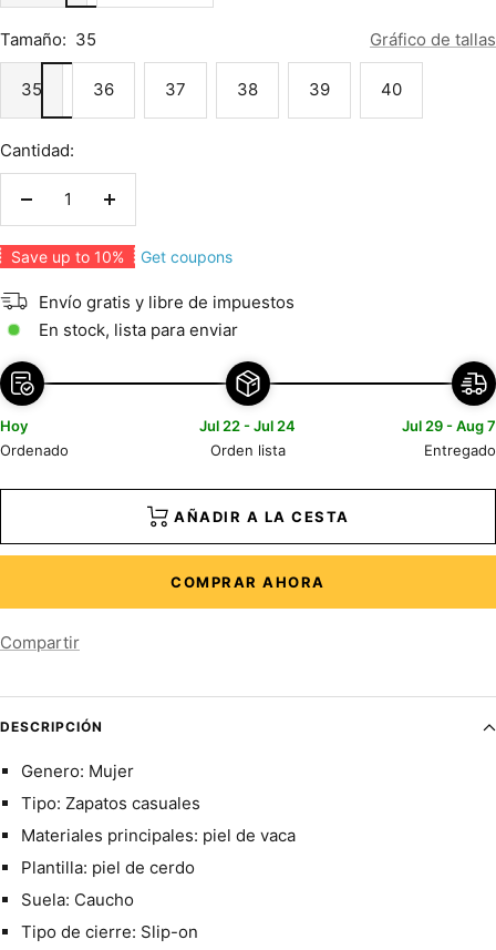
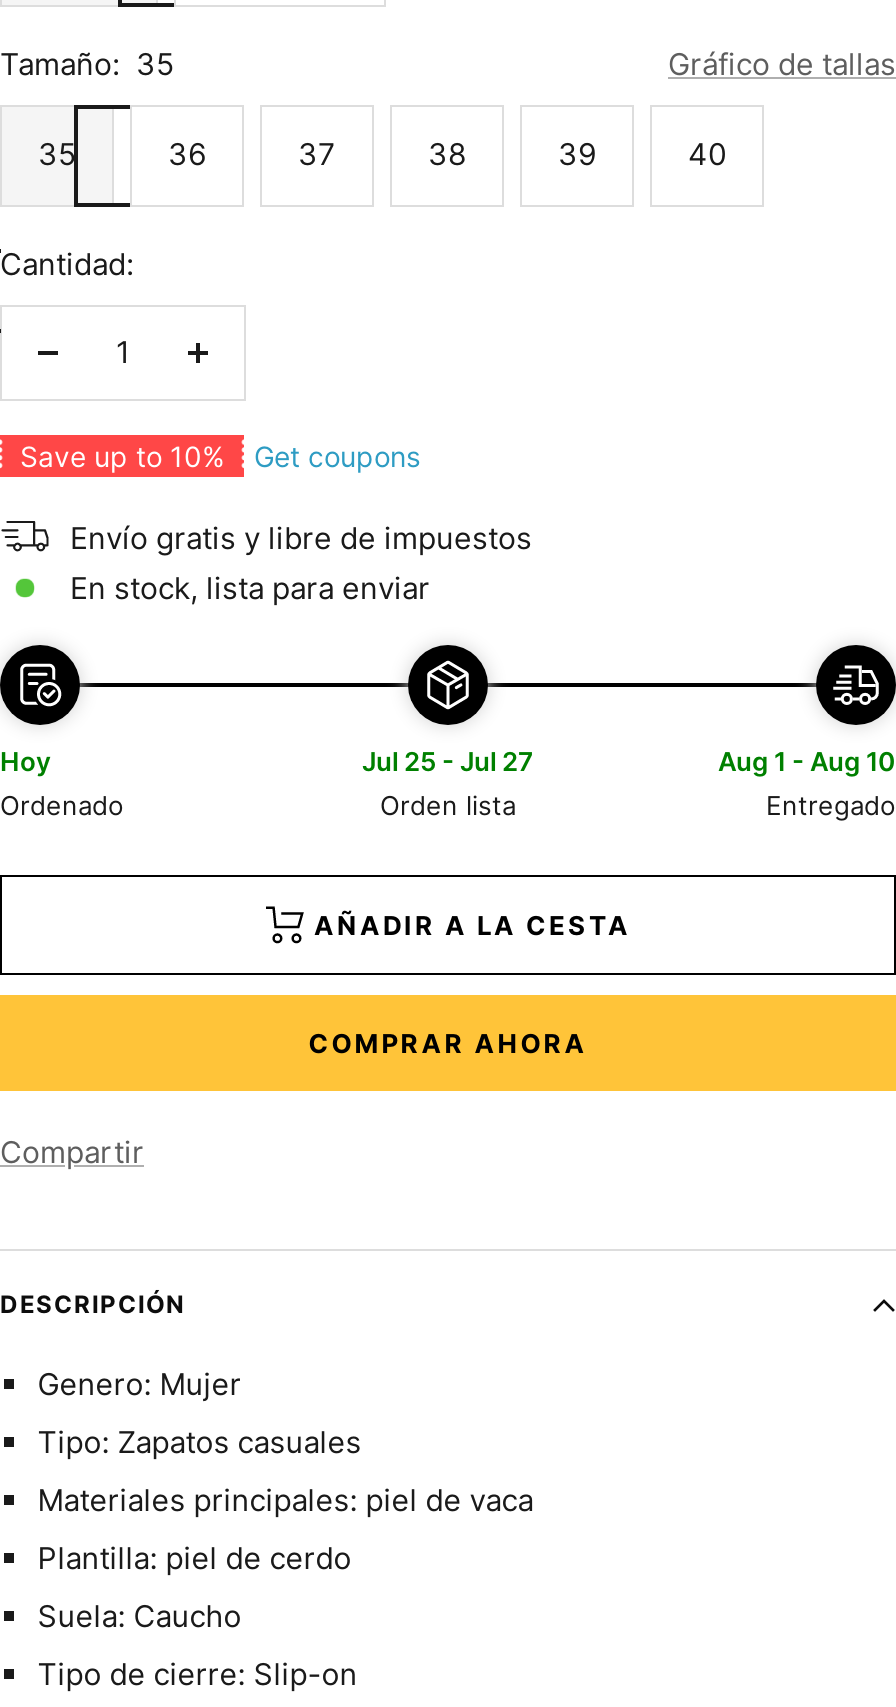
- Jul 22 - Jul 24
+ Jul 25 - Jul 27

- Jul 29 - Aug 7
+ Aug 1 - Aug 10
